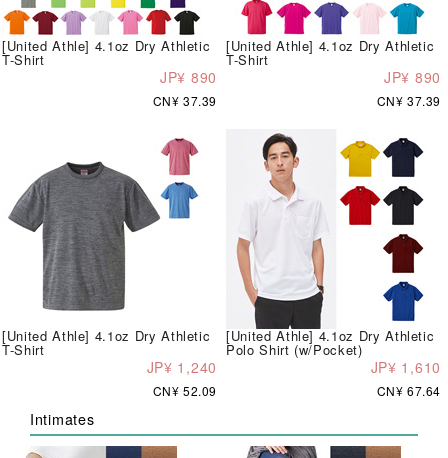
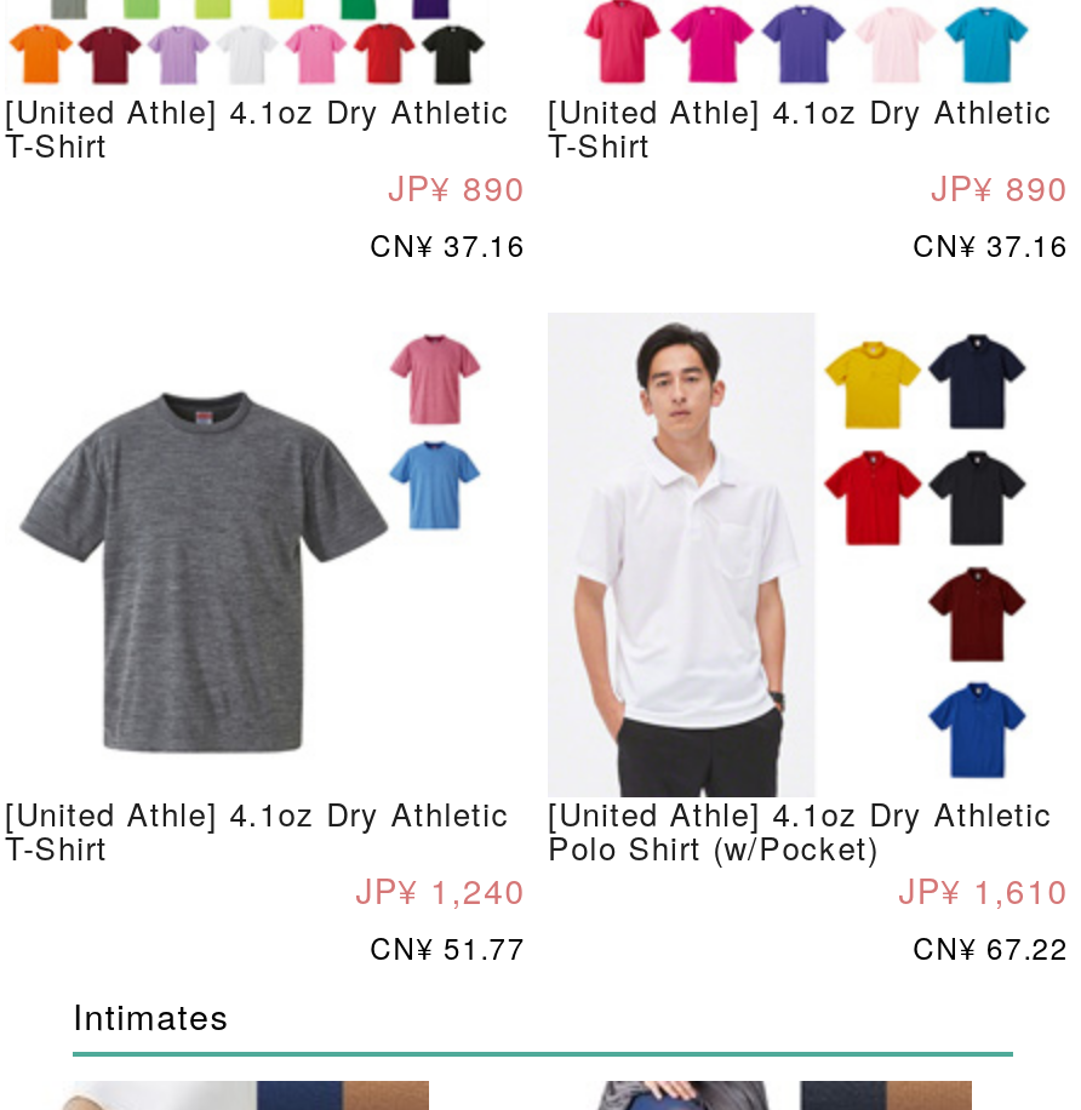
- CN¥ 37.39
+ CN¥ 37.16

- CN¥ 37.39
+ CN¥ 37.16

- CN¥ 52.09
+ CN¥ 51.77

- CN¥ 67.64
+ CN¥ 67.22
